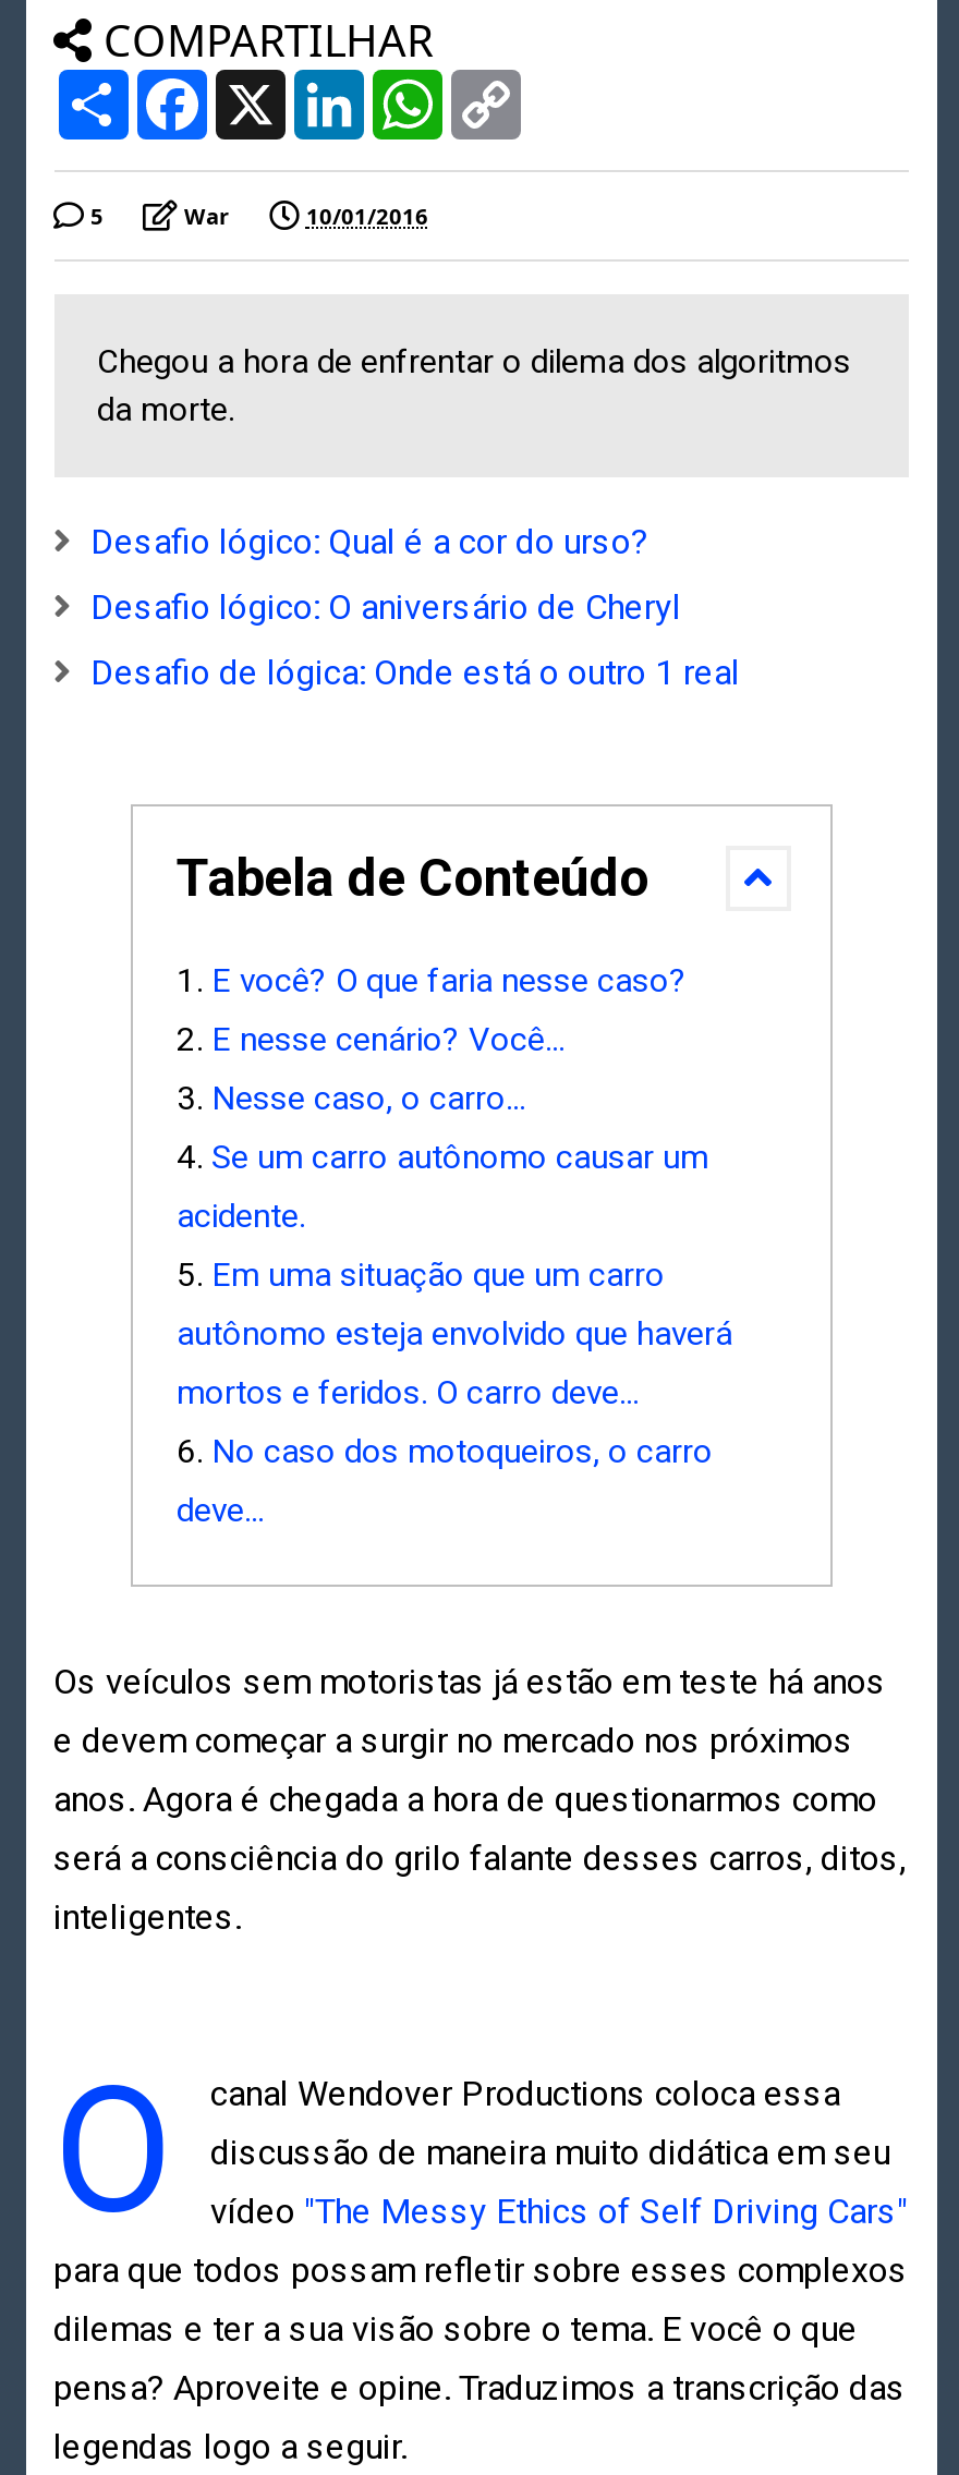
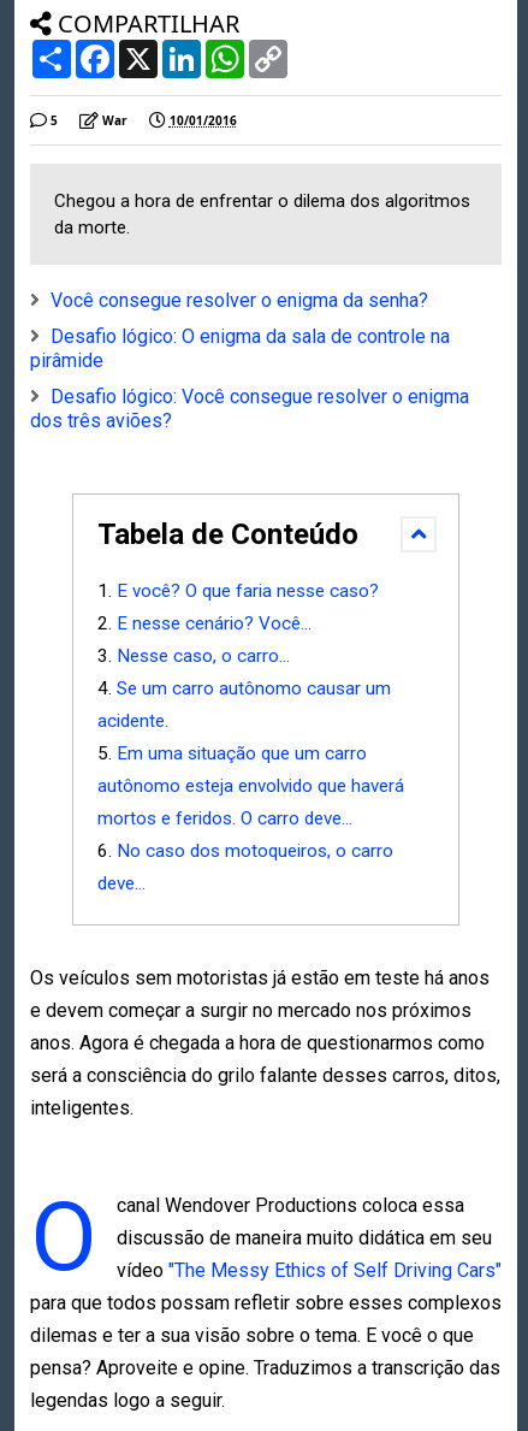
- Desafio lógico: Qual é a cor do urso?
+ Você consegue resolver o enigma da senha?

- Desafio lógico: O aniversário de Cheryl
+ Desafio lógico: O enigma da sala de controle na
+ pirâmide

- Desafio de lógica: Onde está o outro 1 real
+ Desafio lógico: Você consegue resolver o enigma
+ dos três aviões?
